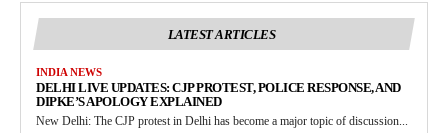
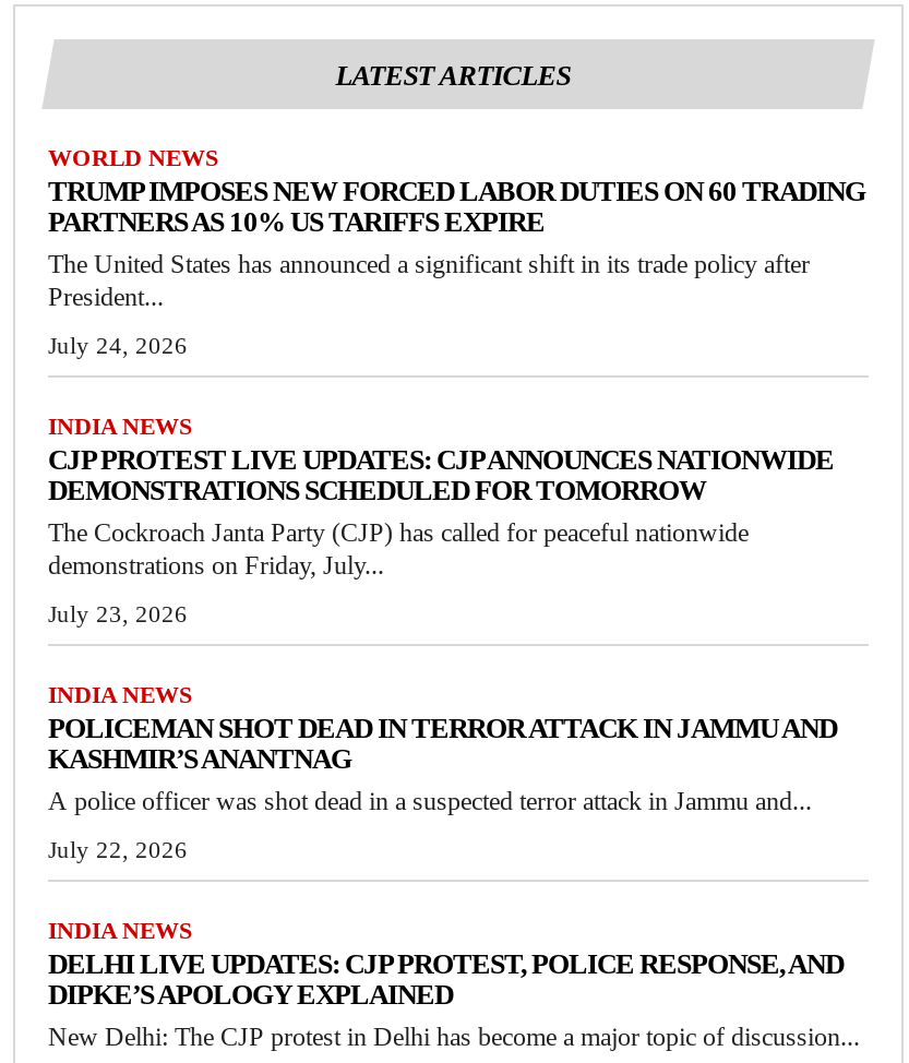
+ WORLD NEWS
+ TRUMP IMPOSES NEW FORCED LABOR DUTIES ON 60 TRADING
+ PARTNERS AS 10% US TARIFFS EXPIRE
+ The United States has announced a significant shift in its trade policy after
+ President...
+ July 24, 2026
+ INDIA NEWS
+ CJP PROTEST LIVE UPDATES: CJP ANNOUNCES NATIONWIDE
+ DEMONSTRATIONS SCHEDULED FOR TOMORROW
+ The Cockroach Janta Party (CJP) has called for peaceful nationwide
+ demonstrations on Friday, July...
+ July 23, 2026
+ INDIA NEWS
+ POLICEMAN SHOT DEAD IN TERROR ATTACK IN JAMMU AND
+ KASHMIR’S ANANTNAG
+ A police officer was shot dead in a suspected terror attack in Jammu and...
+ July 22, 2026
